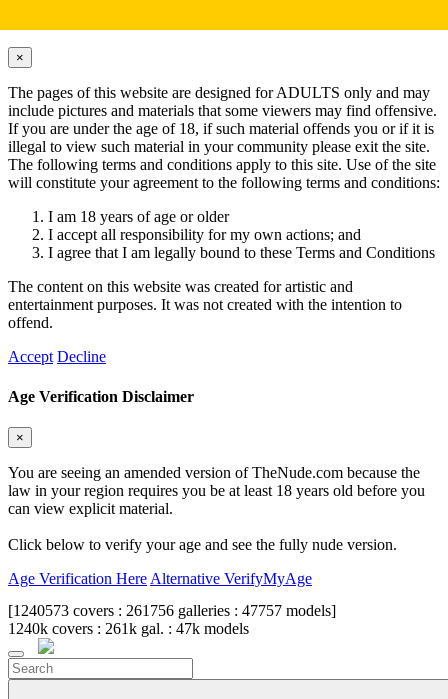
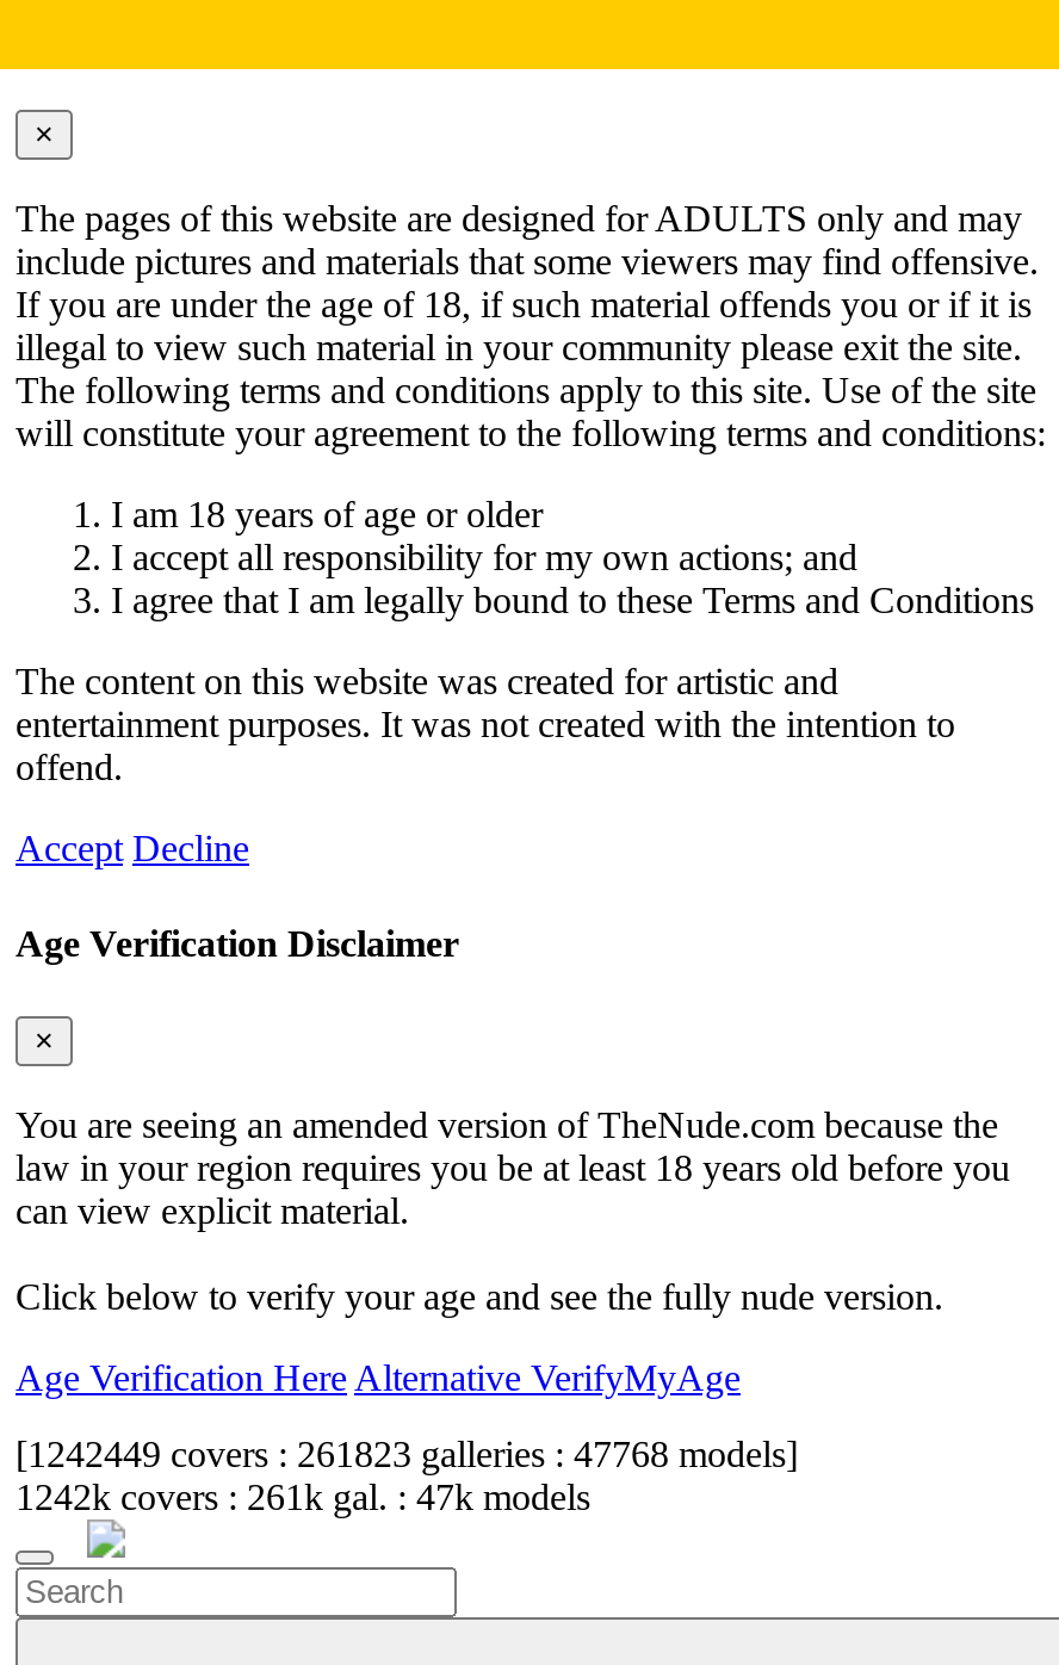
- [1240573 covers : 261756 galleries : 47757 models]
+ [1242449 covers : 261823 galleries : 47768 models]

- 1240k covers : 261k gal. : 47k models
+ 1242k covers : 261k gal. : 47k models
